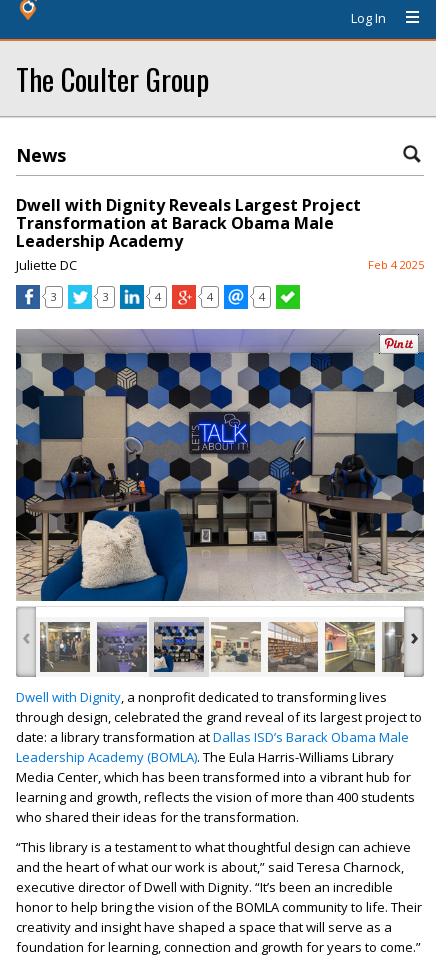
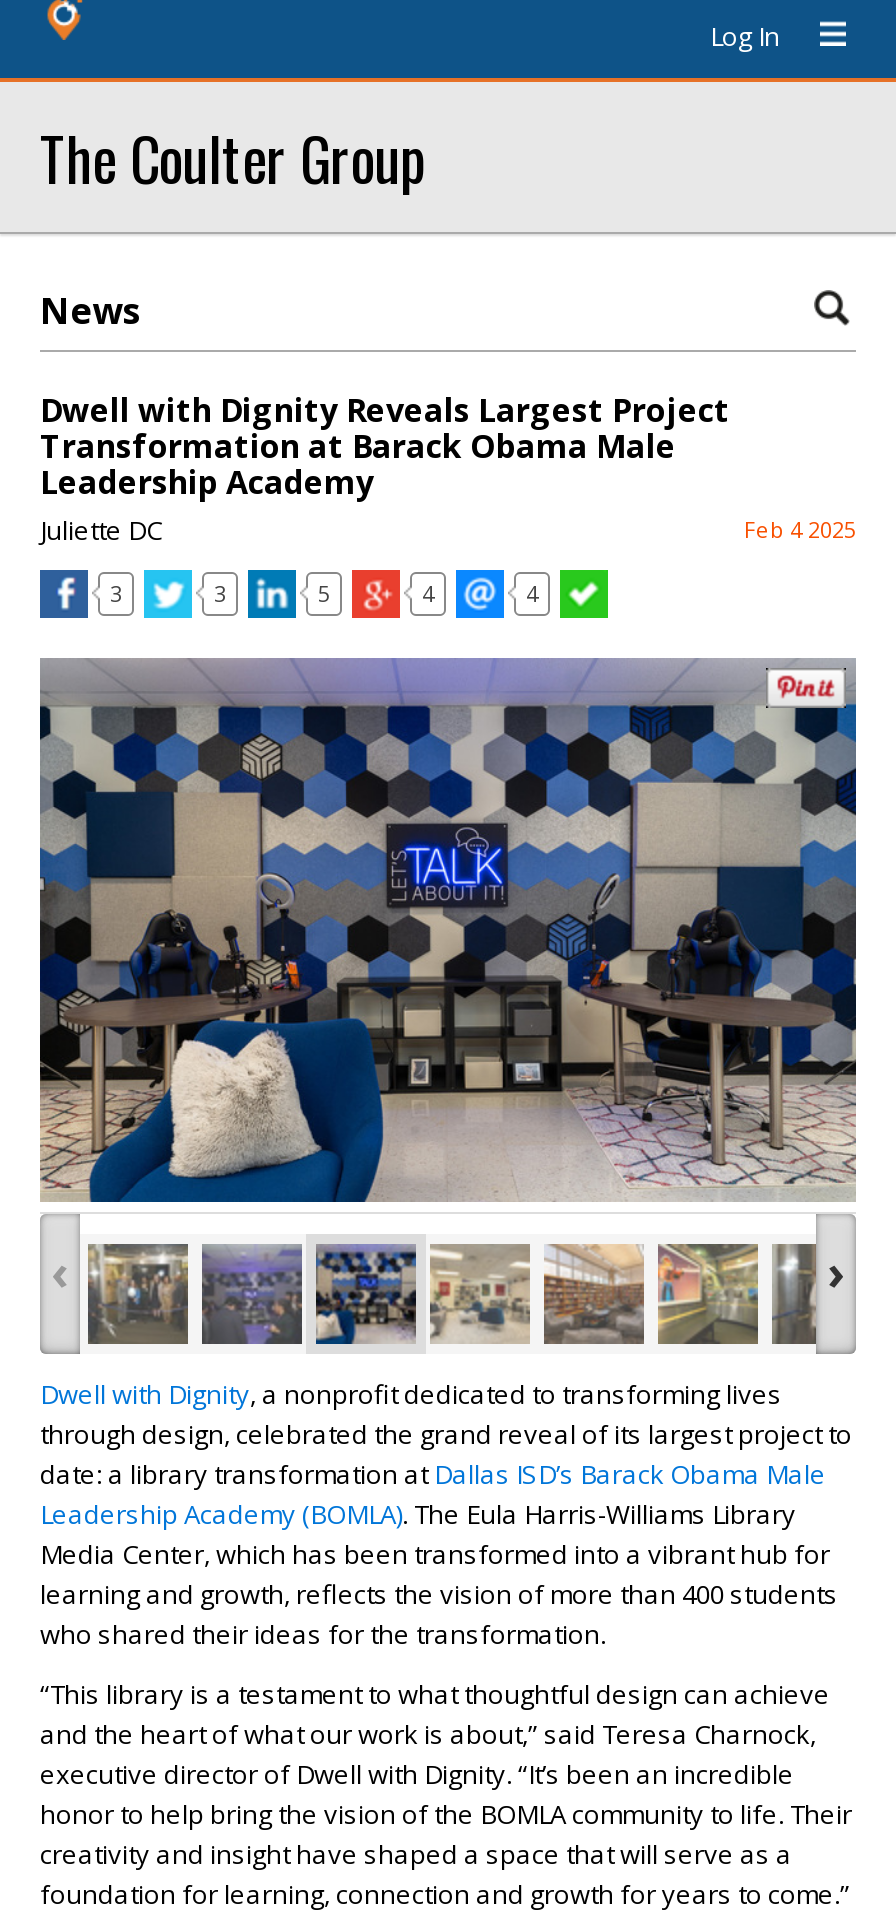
- 4
+ 5
